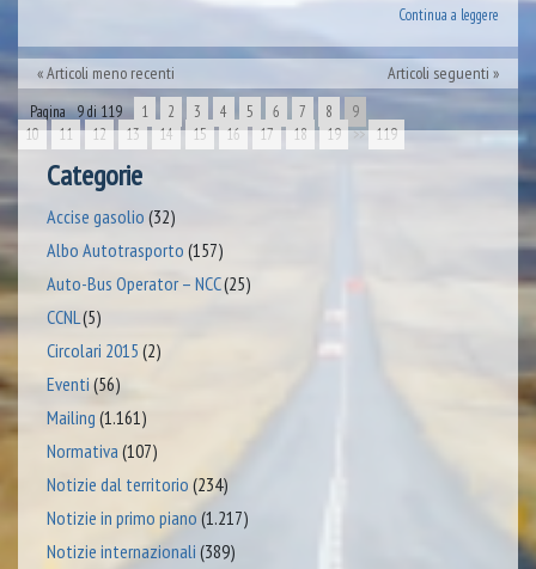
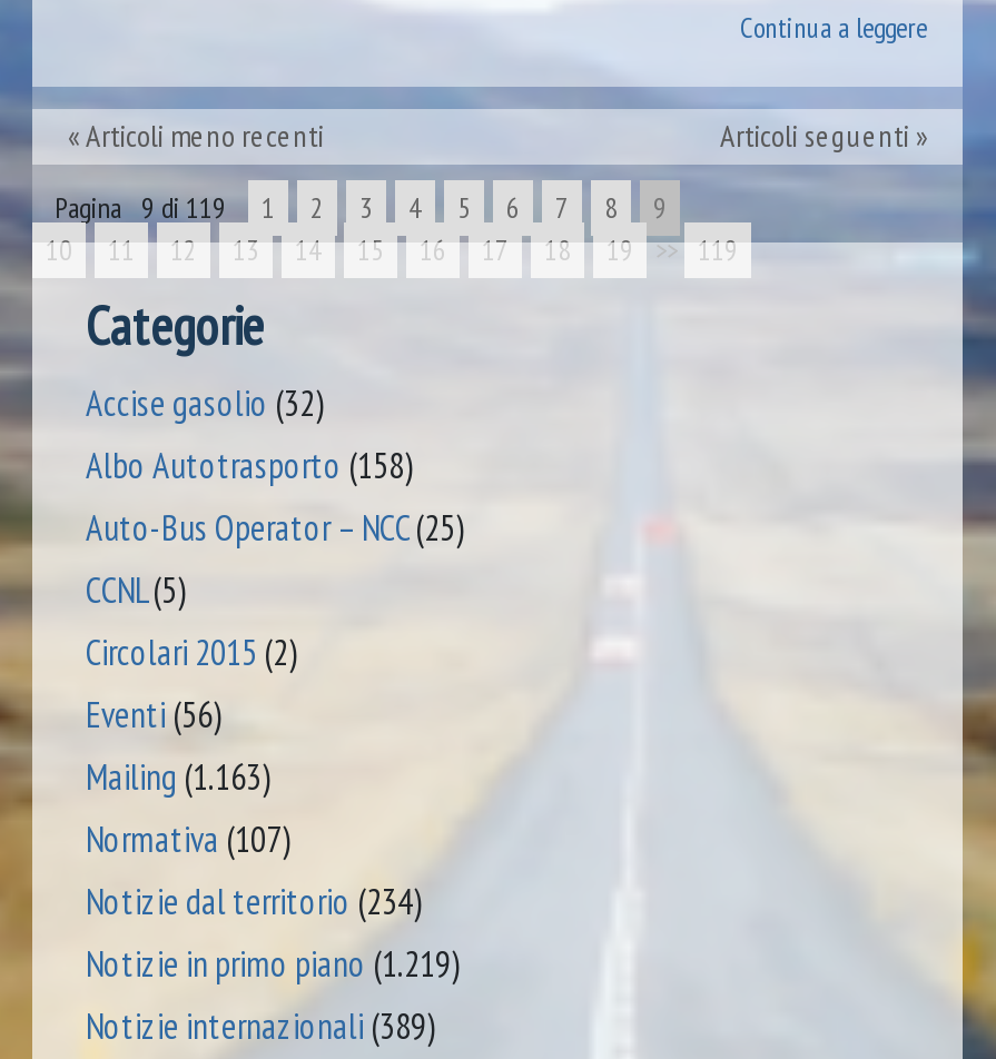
- Albo Autotrasporto (157)
+ Albo Autotrasporto (158)

- Mailing (1.161)
+ Mailing (1.163)

- Notizie in primo piano (1.217)
+ Notizie in primo piano (1.219)
